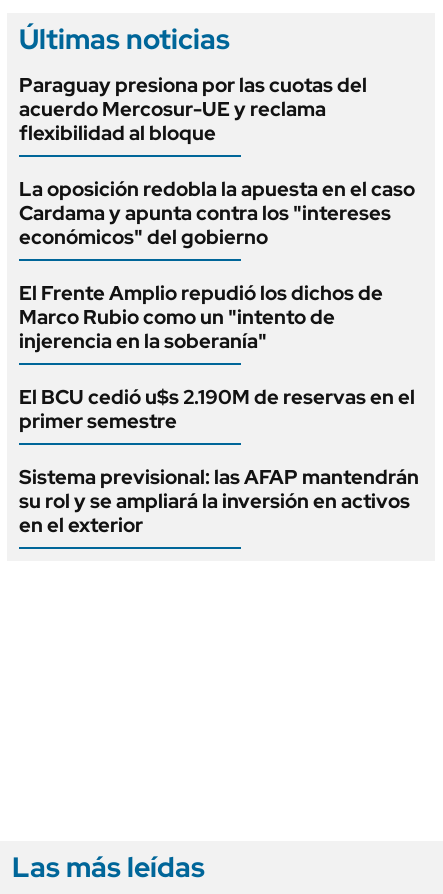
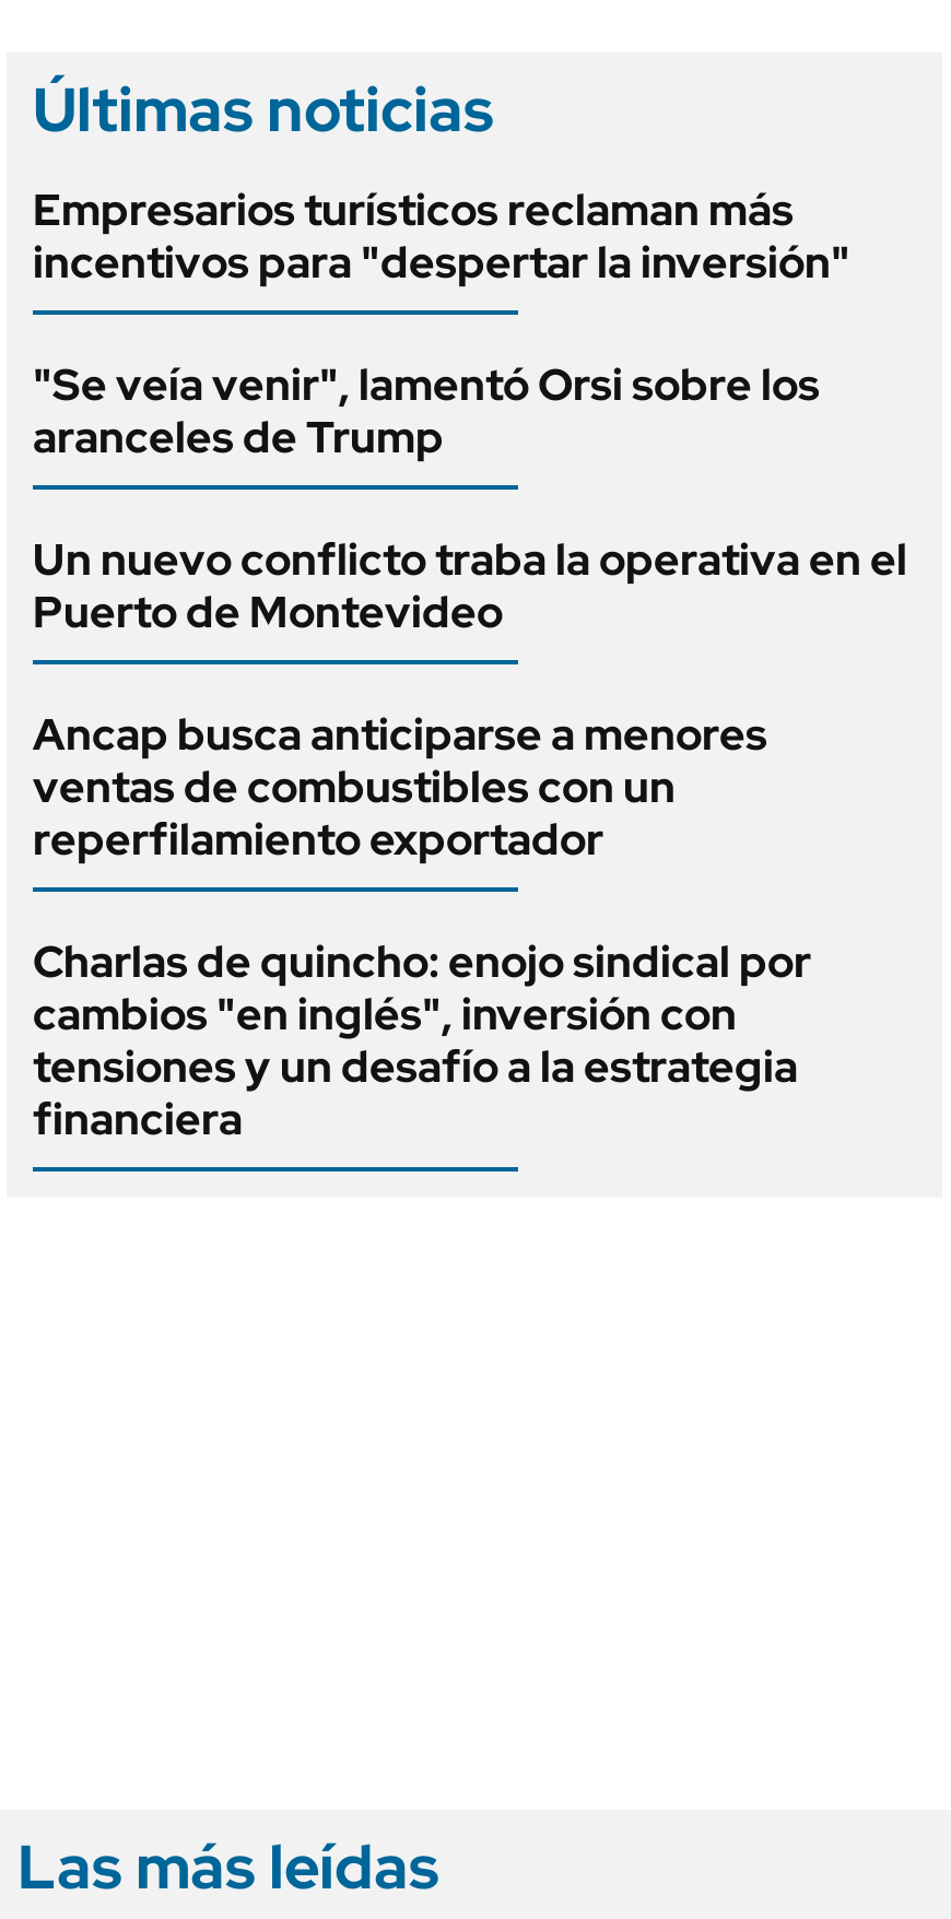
- Paraguay presiona por las cuotas del
- acuerdo Mercosur-UE y reclama
- flexibilidad al bloque
+ Empresarios turísticos reclaman más
+ incentivos para "despertar la inversión"

- La oposición redobla la apuesta en el caso
- Cardama y apunta contra los "intereses
- económicos" del gobierno
+ "Se veía venir", lamentó Orsi sobre los
+ aranceles de Trump

- El Frente Amplio repudió los dichos de
- Marco Rubio como un "intento de
- injerencia en la soberanía"
+ Un nuevo conflicto traba la operativa en el
+ Puerto de Montevideo

- El BCU cedió u$s 2.190M de reservas en el
- primer semestre
+ Ancap busca anticiparse a menores
+ ventas de combustibles con un
+ reperfilamiento exportador

- Sistema previsional: las AFAP mantendrán
- su rol y se ampliará la inversión en activos
- en el exterior
+ Charlas de quincho: enojo sindical por
+ cambios "en inglés", inversión con
+ tensiones y un desafío a la estrategia
+ financiera
